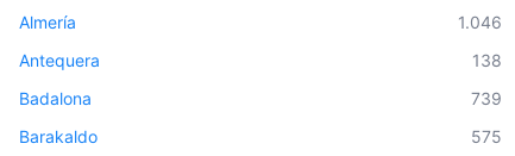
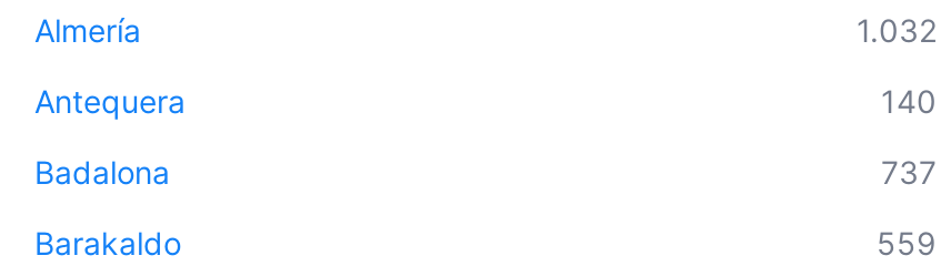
- 1.046
+ 1.032

- 138
+ 140

- 739
+ 737

- 575
+ 559
